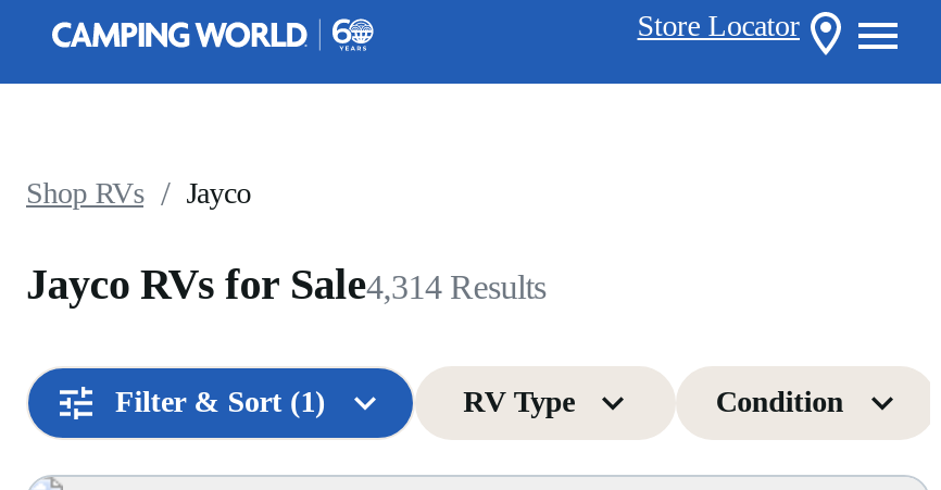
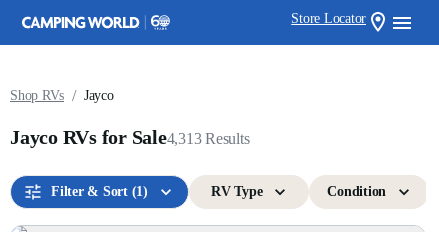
- Jayco RVs for Sale4,314 Results
+ Jayco RVs for Sale4,313 Results
